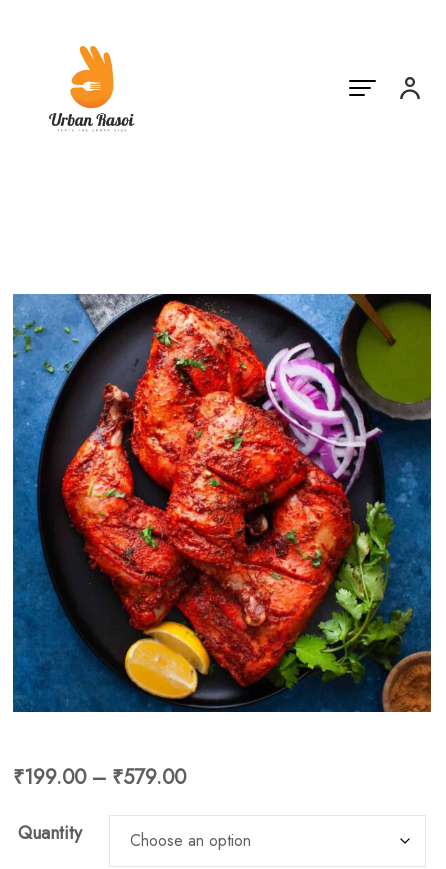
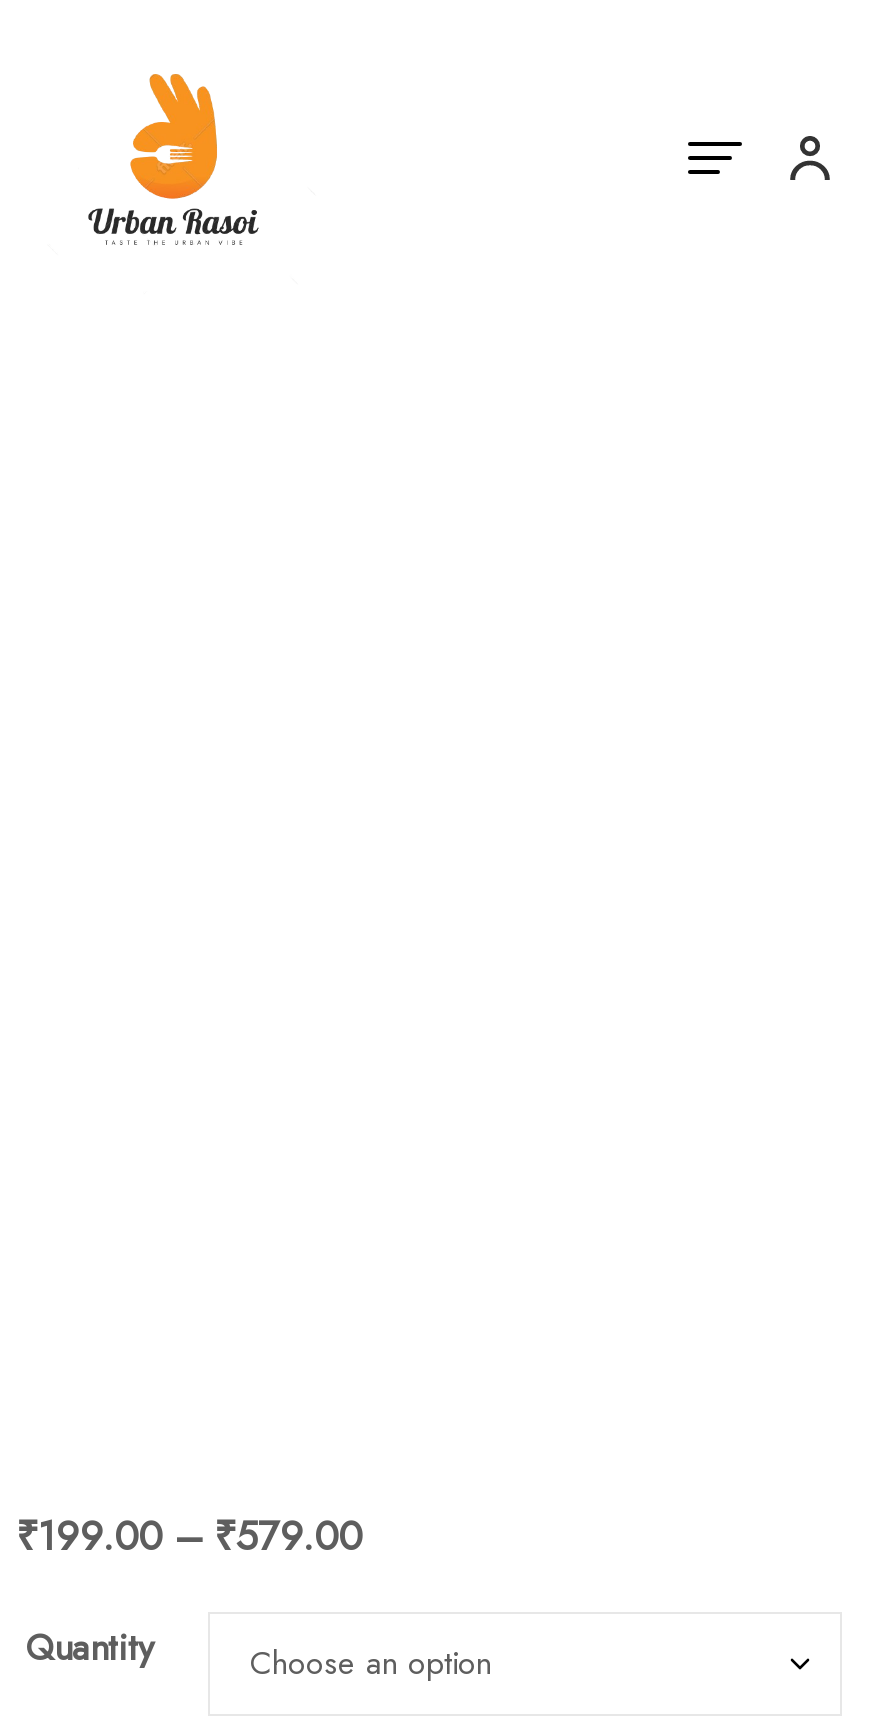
- [image]
